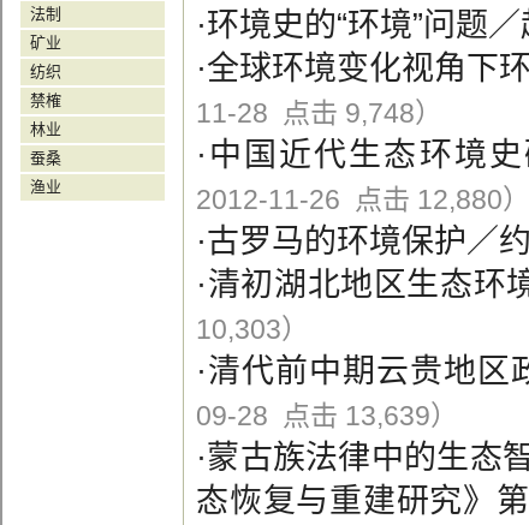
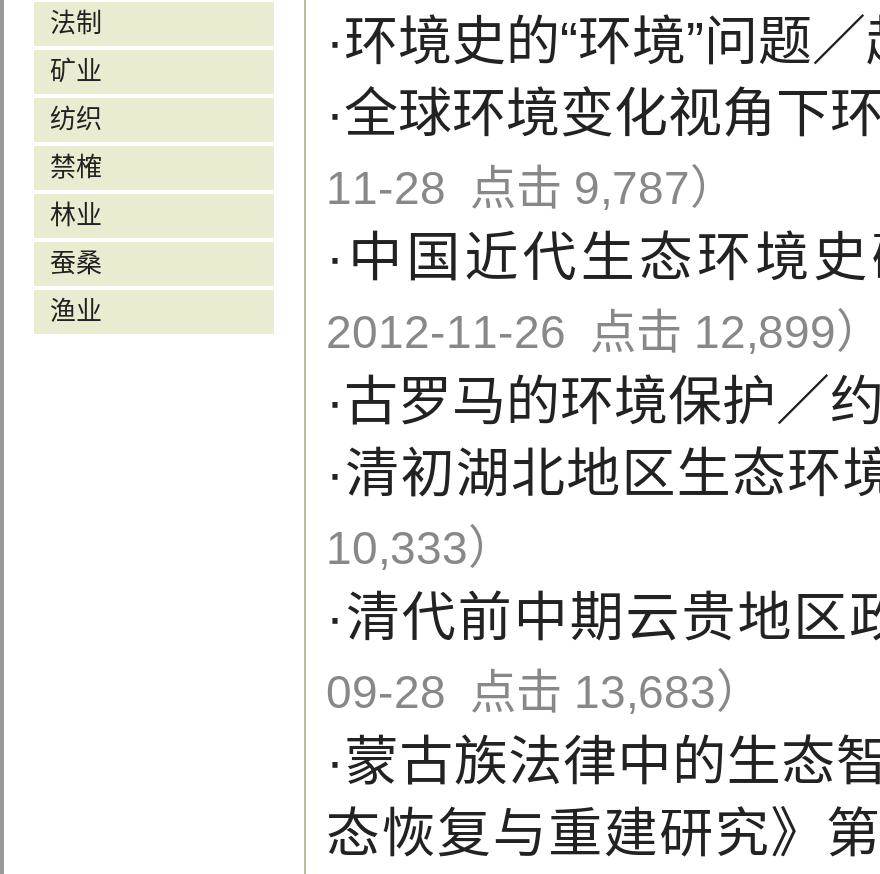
- 11-28 点击 9,748）
+ 11-28 点击 9,787）

- 2012-11-26 点击 12,880）
+ 2012-11-26 点击 12,899）

- 10,303）
+ 10,333）

- 09-28 点击 13,639）
+ 09-28 点击 13,683）
